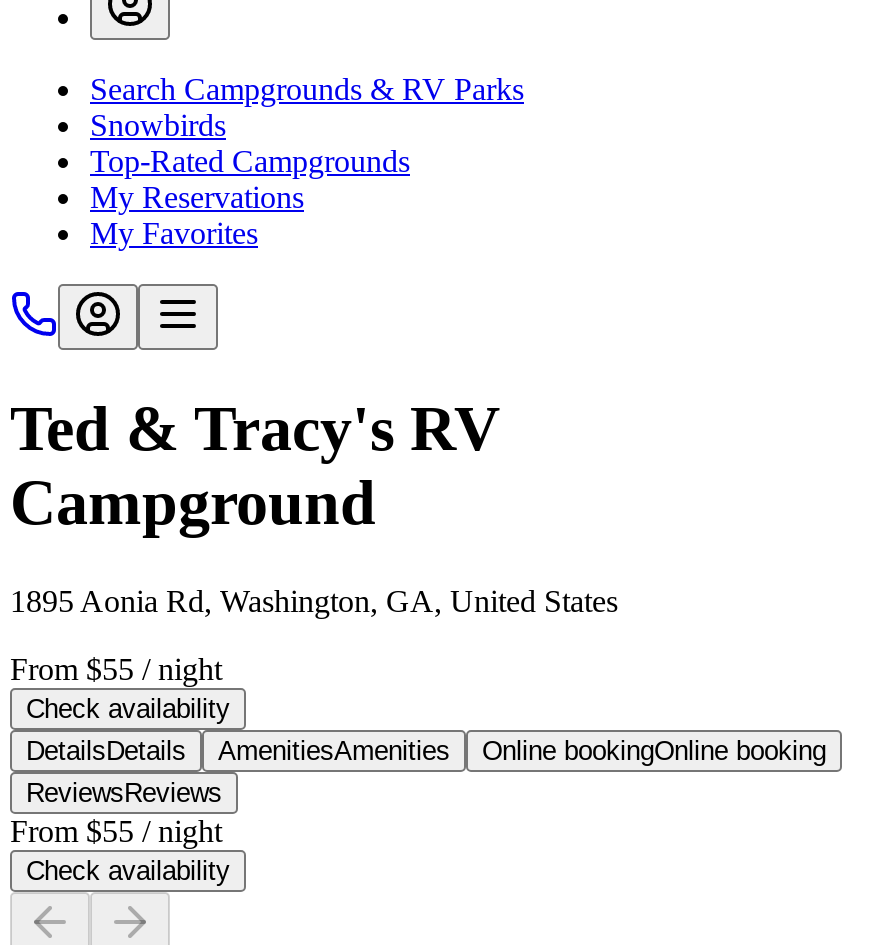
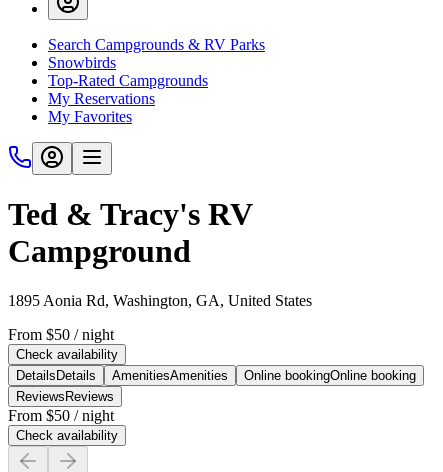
- From $55 / night
+ From $50 / night

- From$55/ night
+ From$50/ night
